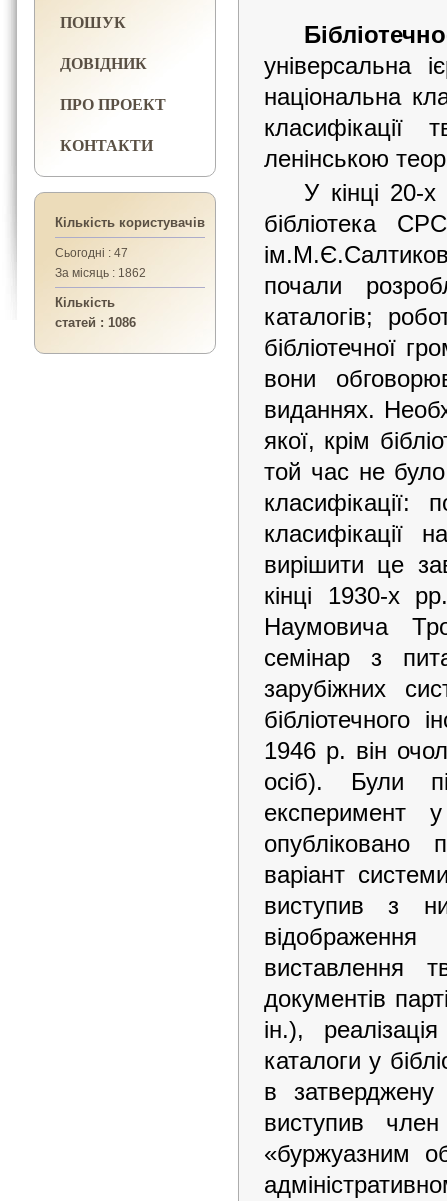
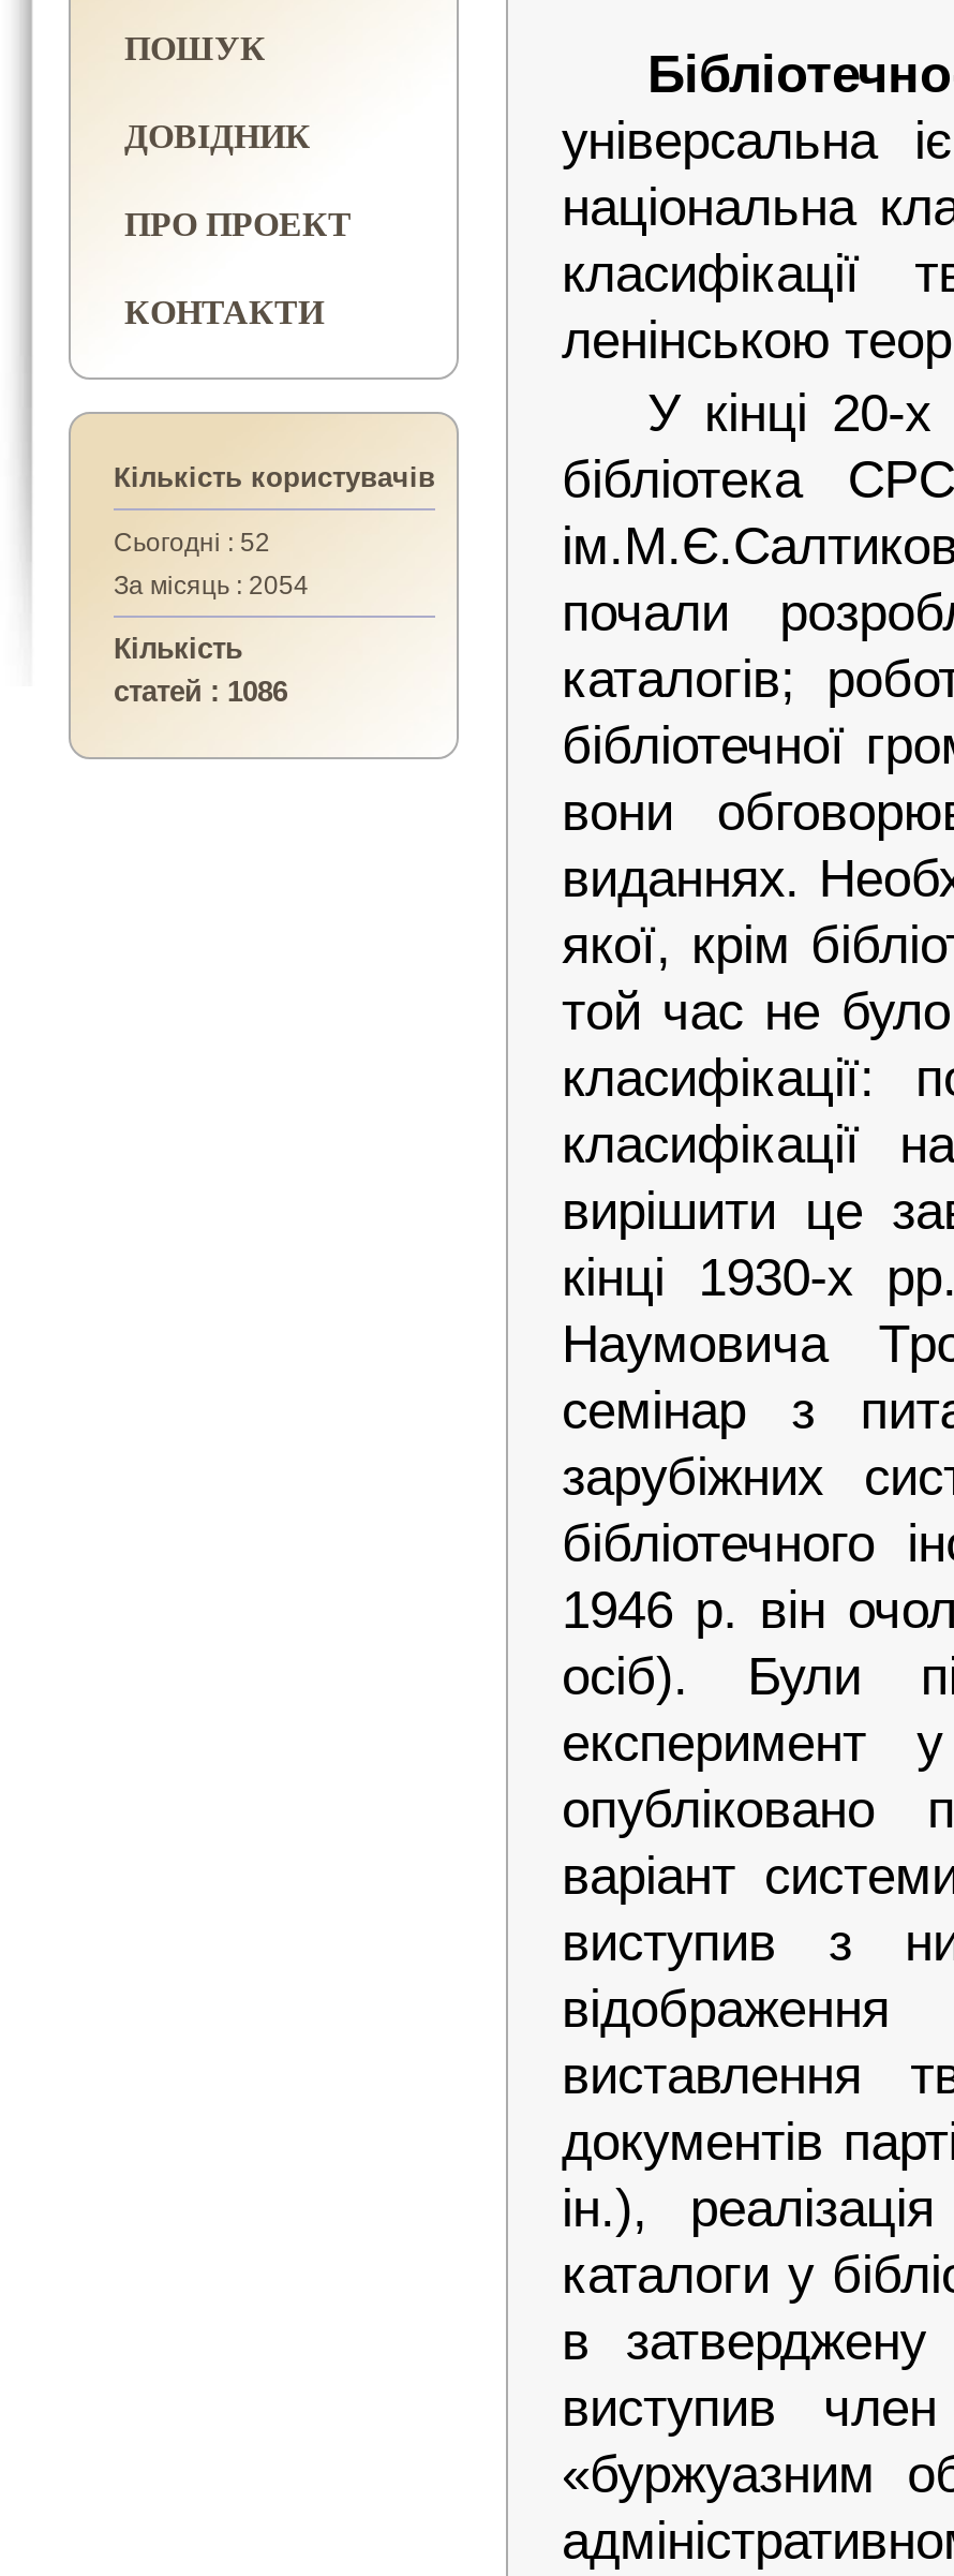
- Сьогодні : 47
+ Сьогодні : 52

- За місяць : 1862
+ За місяць : 2054
